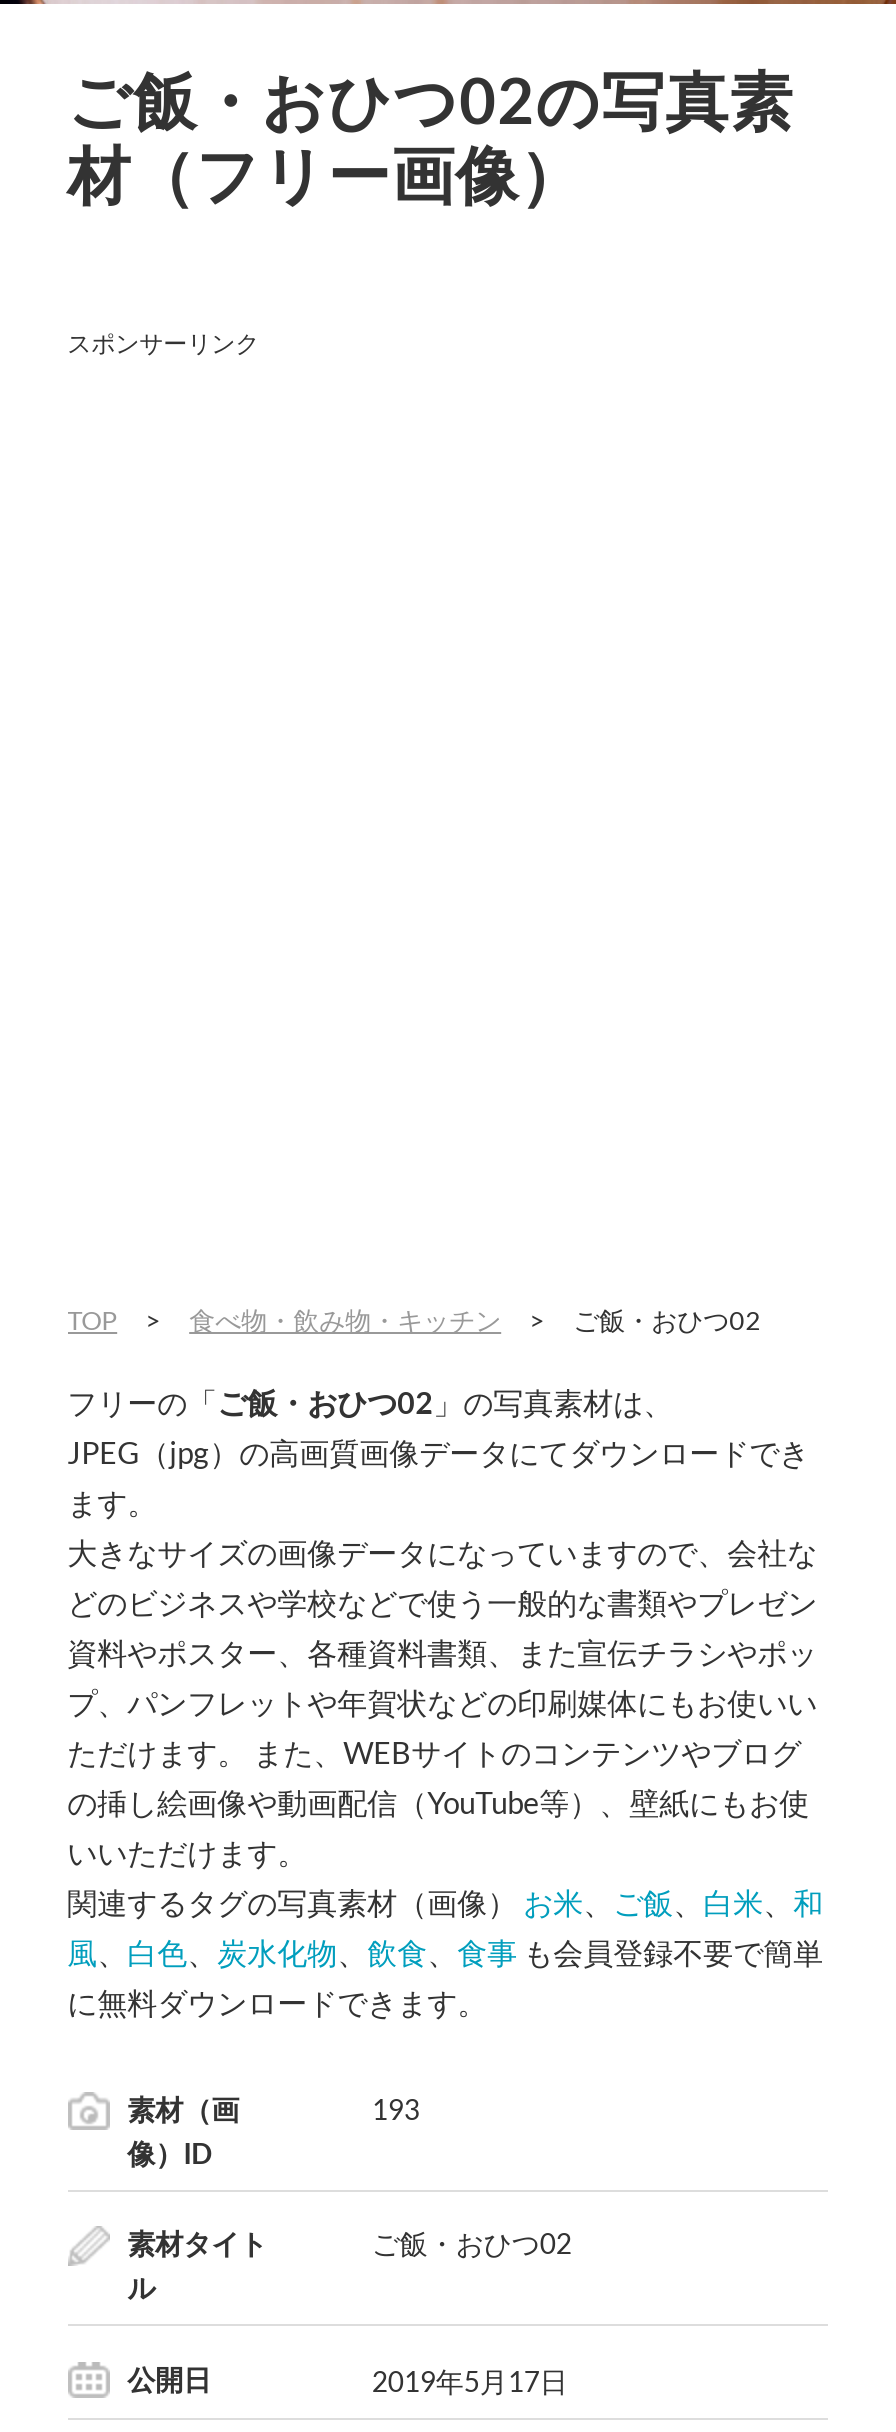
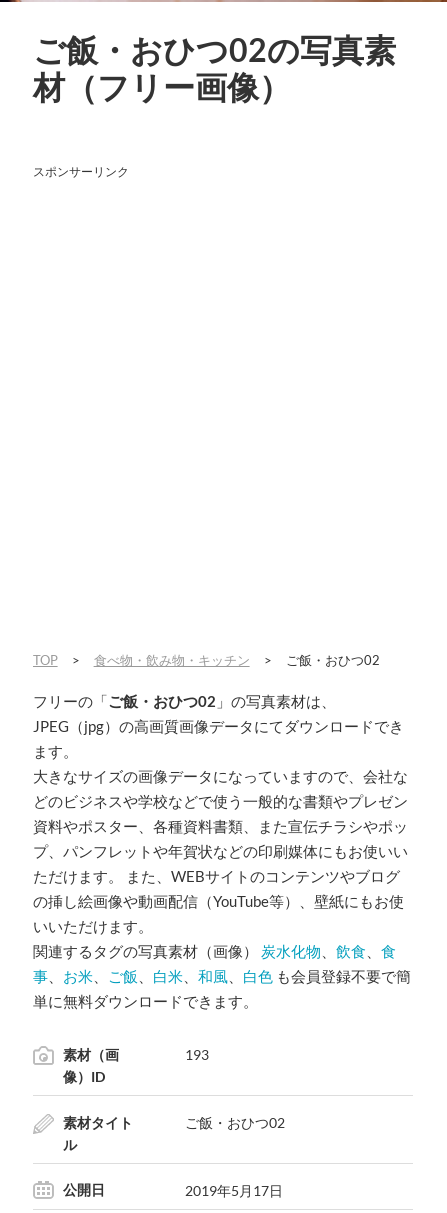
- 関連するタグの写真素材（画像）お米、ご飯、白米、和
- 風、白色、炭水化物、飲食、食事も会員登録不要で簡単
- に無料ダウンロードできます。
+ 関連するタグの写真素材（画像）炭水化物、飲食、食
+ 事、お米、ご飯、白米、和風、白色も会員登録不要で簡
+ 単に無料ダウンロードできます。
